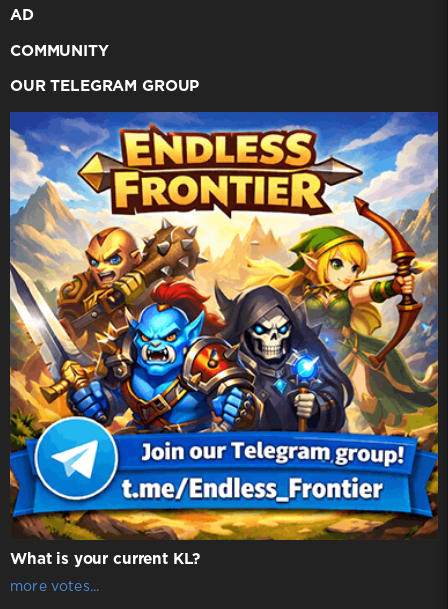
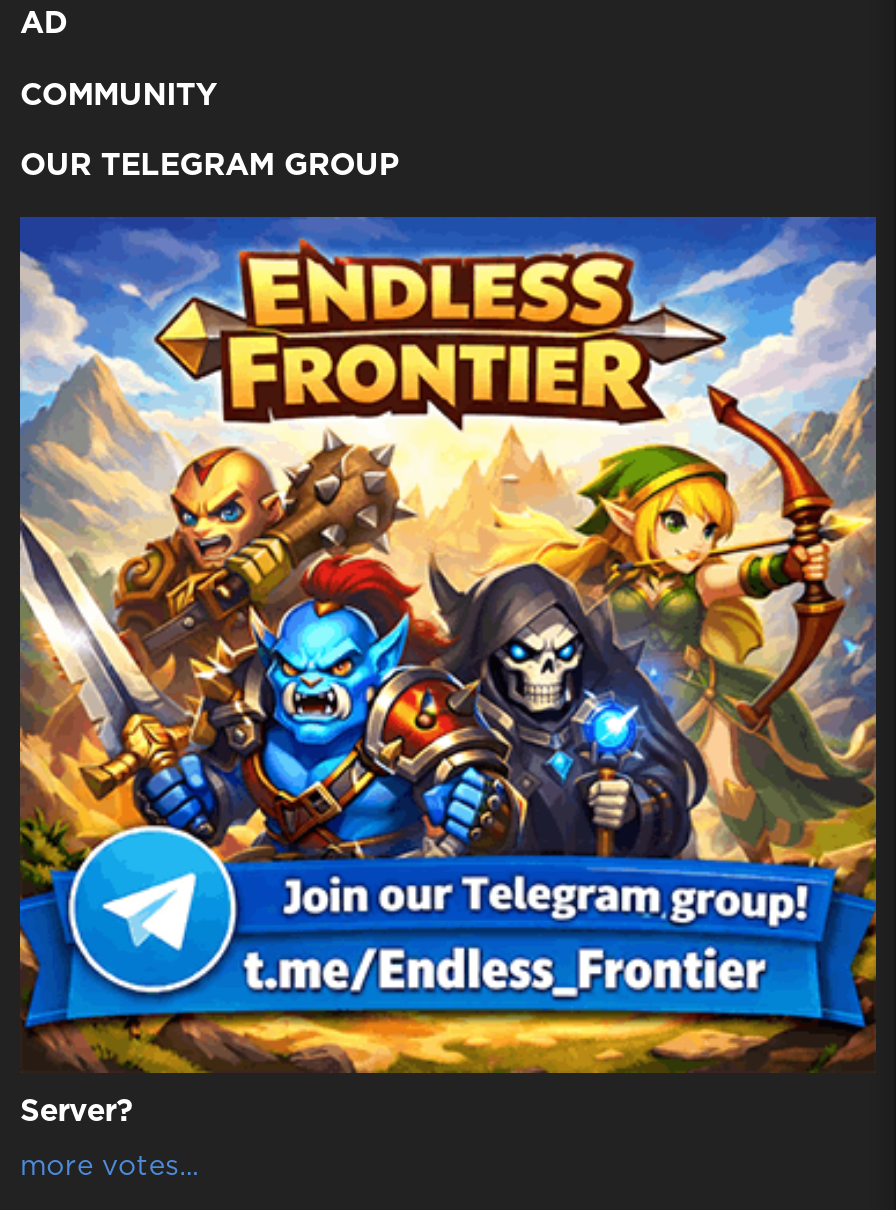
- What is your current KL?
+ Server?
